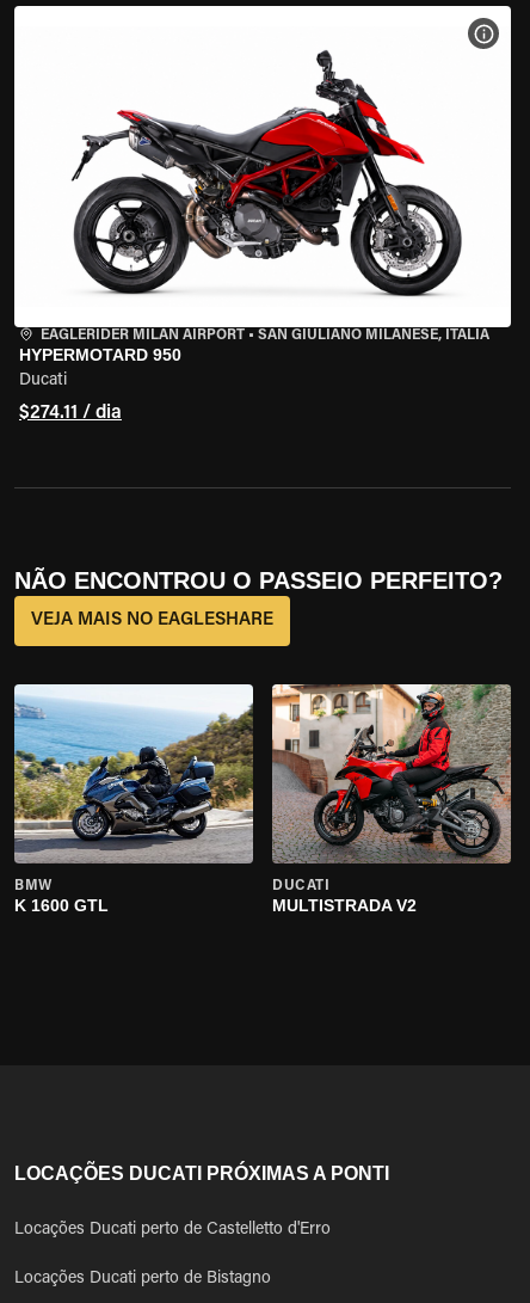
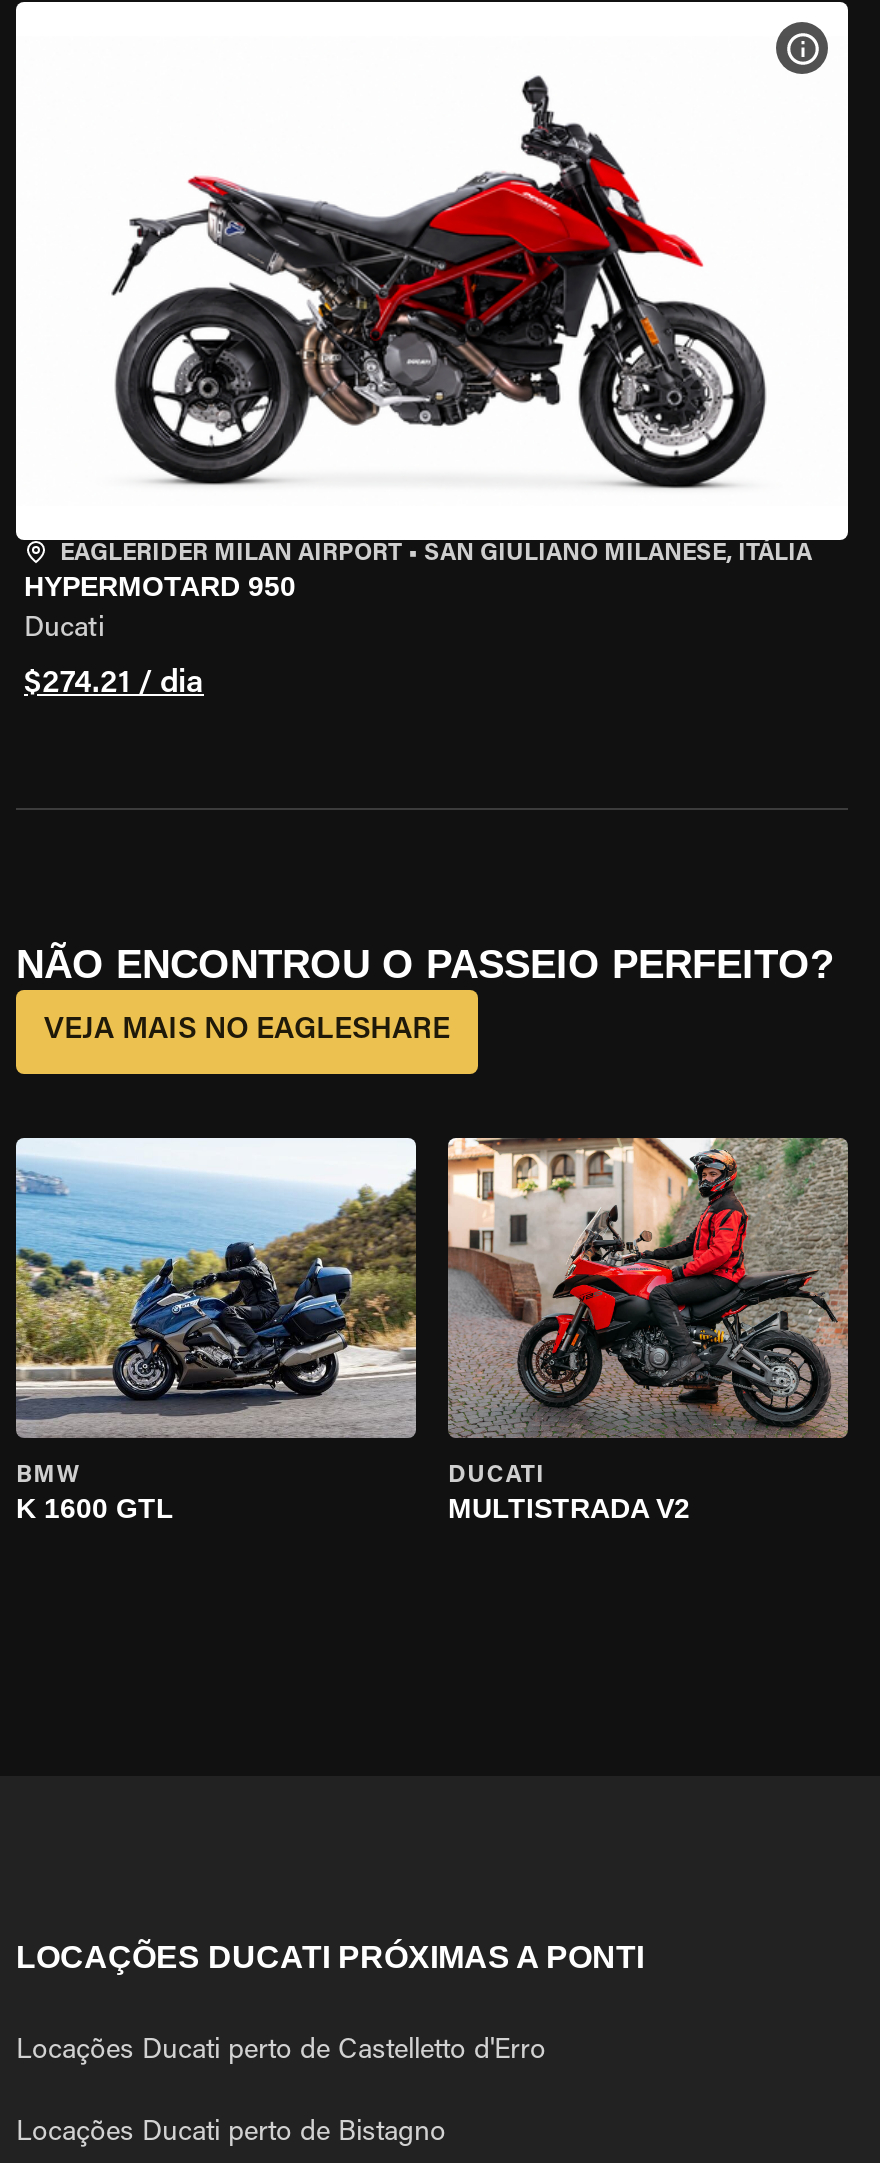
- $274.11 / dia
+ $274.21 / dia
